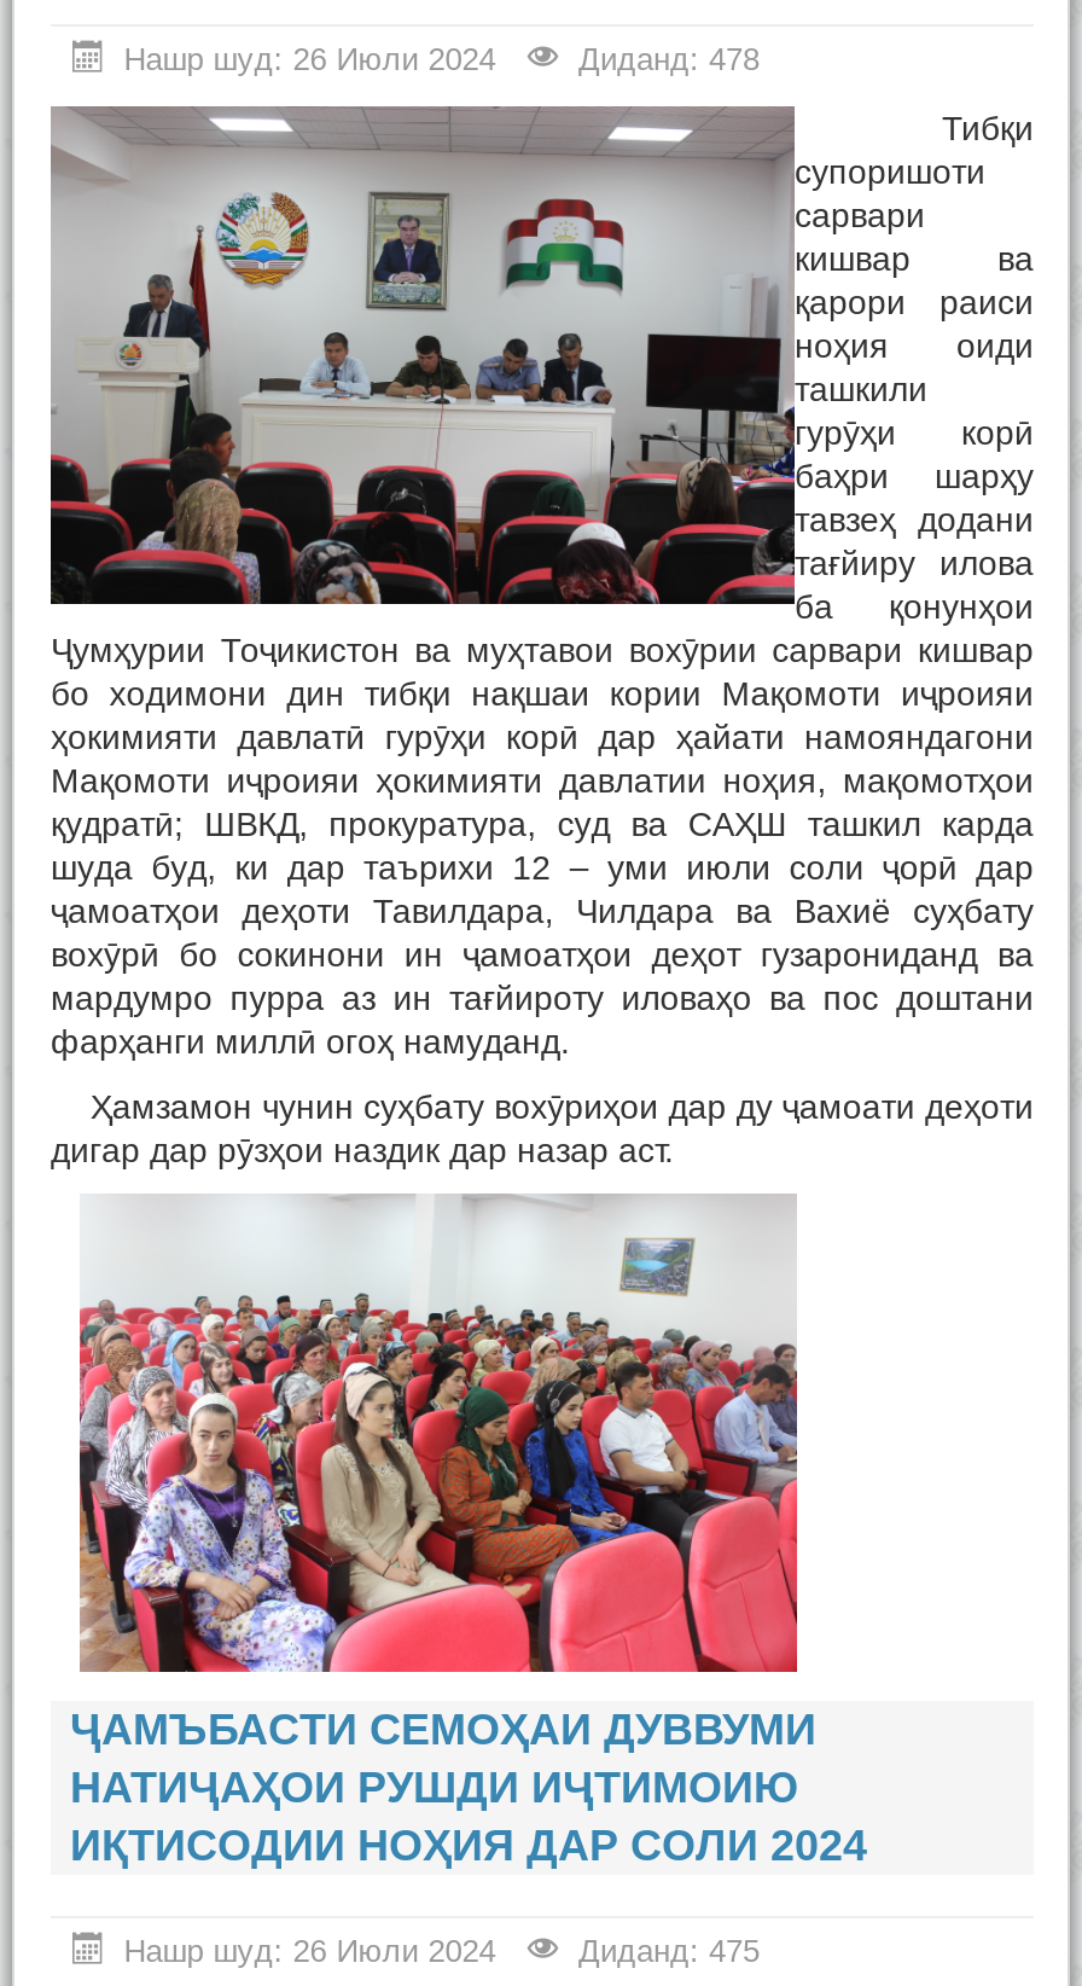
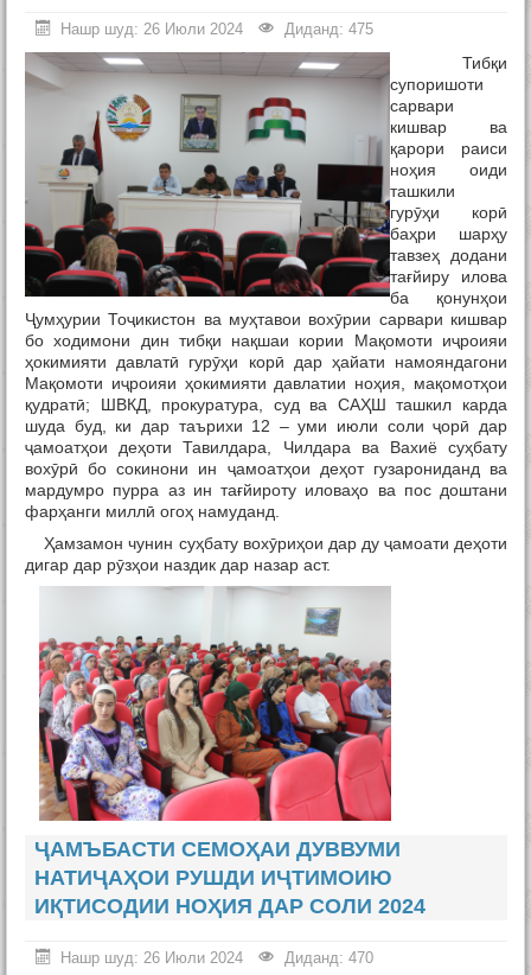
- Диданд: 478
+ Диданд: 475

- Диданд: 475
+ Диданд: 470
